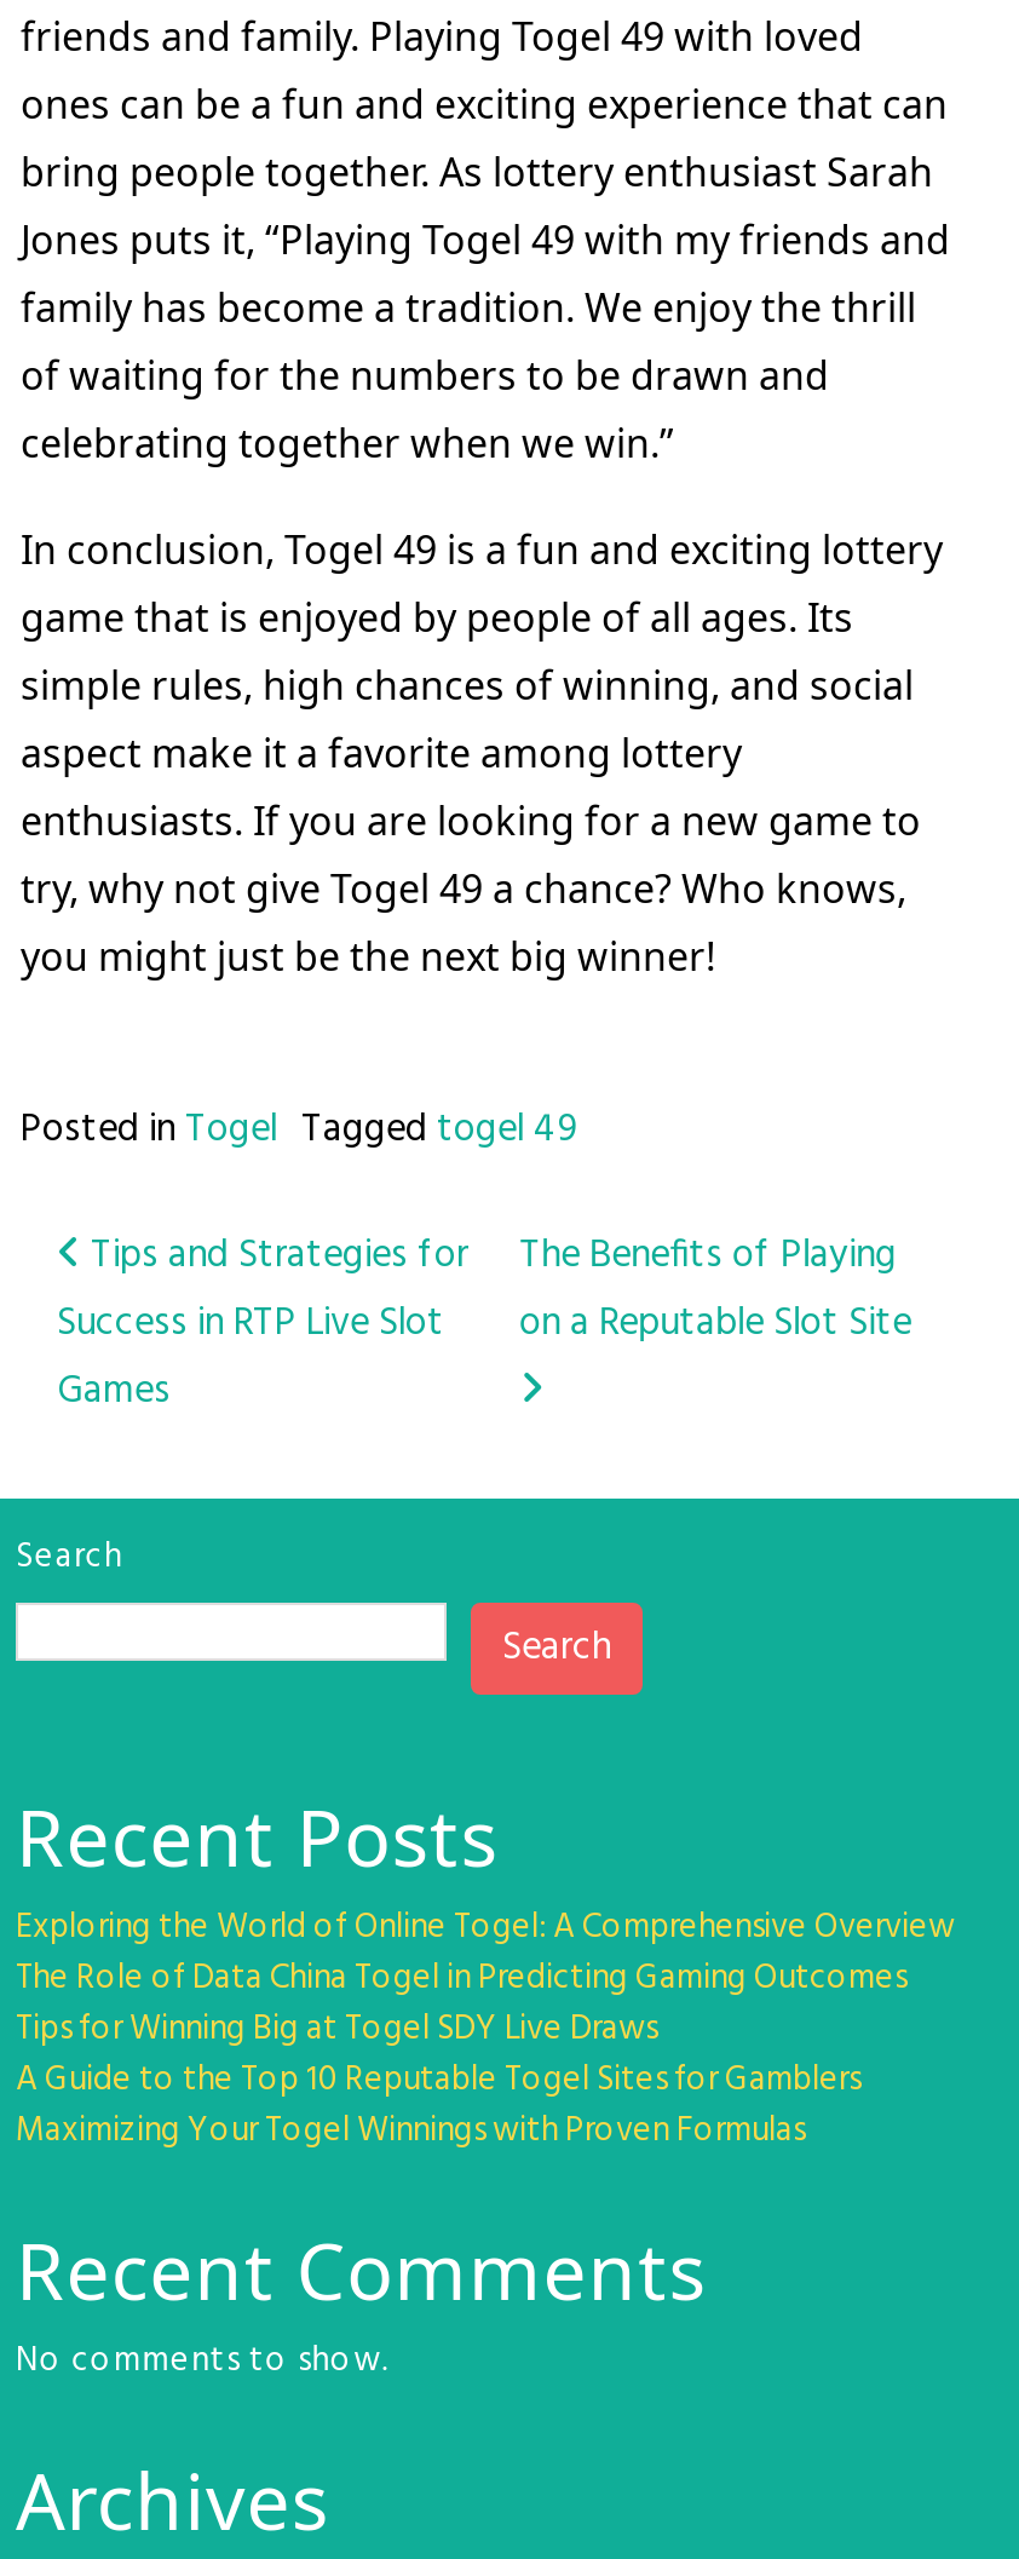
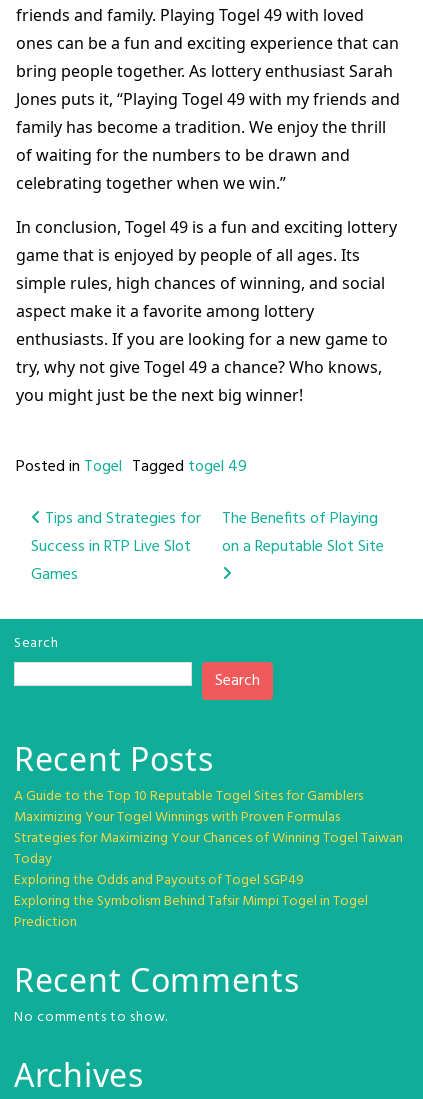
- Exploring the World of Online Togel: A Comprehensive Overview
- The Role of Data China Togel in Predicting Gaming Outcomes
- Tips for Winning Big at Togel SDY Live Draws

moved up: A Guide to the Top 10 Reputable Togel Sites for Gamblers | Maximizing Your Togel Winnings with Proven Formulas

+ Strategies for Maximizing Your Chances of Winning Togel Taiwan
+ Today
+ Exploring the Odds and Payouts of Togel SGP49
+ Exploring the Symbolism Behind Tafsir Mimpi Togel in Togel
+ Prediction
